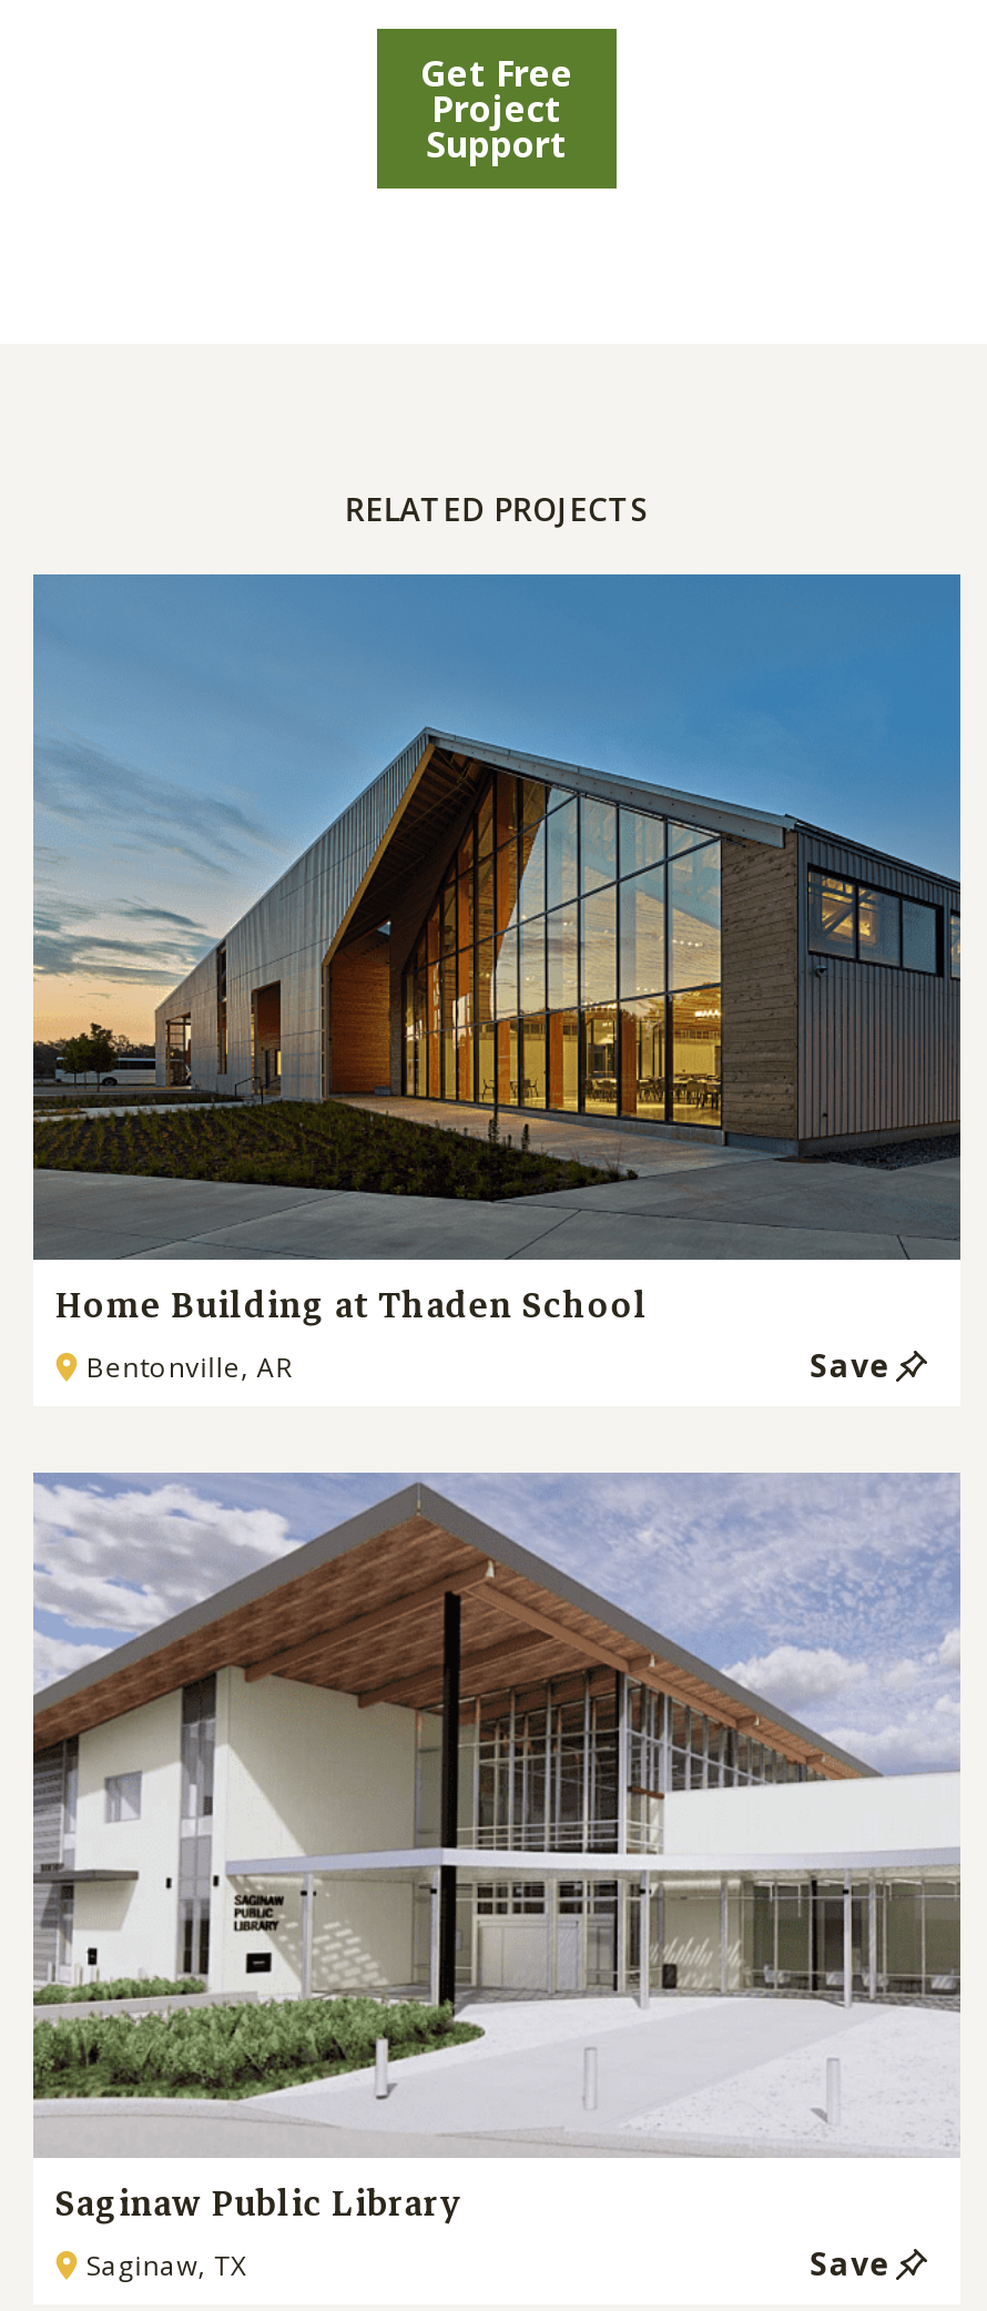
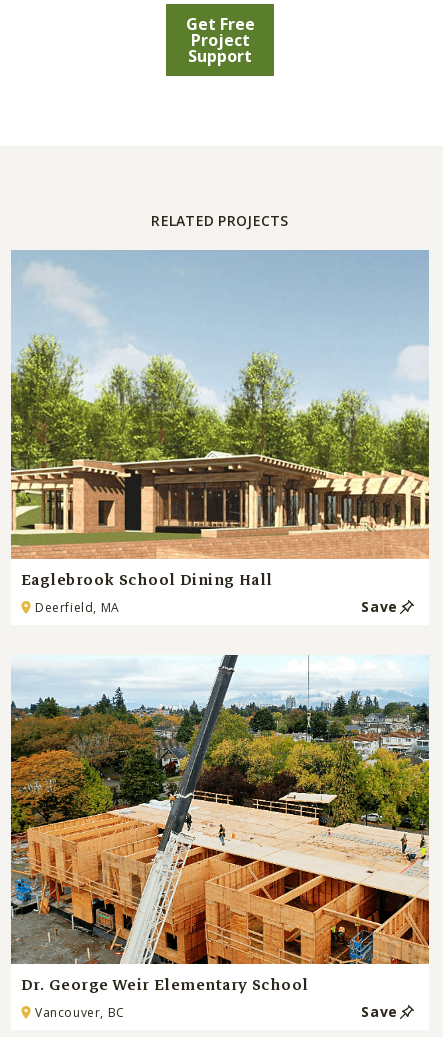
- [image]
- Home Building at Thaden School
- Bentonville, AR
+ [image]
+ Eaglebrook School Dining Hall
+ Deerfield, MA

- [image]
- Saginaw Public Library
- Saginaw, TX
+ [image]
+ Dr. George Weir Elementary School
+ Vancouver, BC
